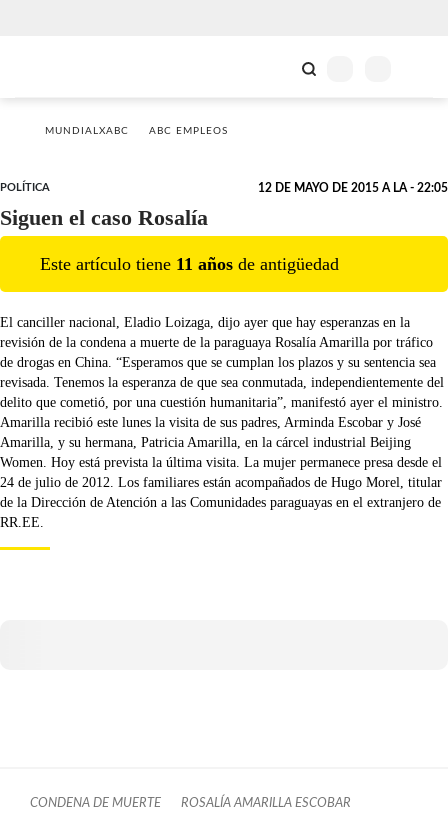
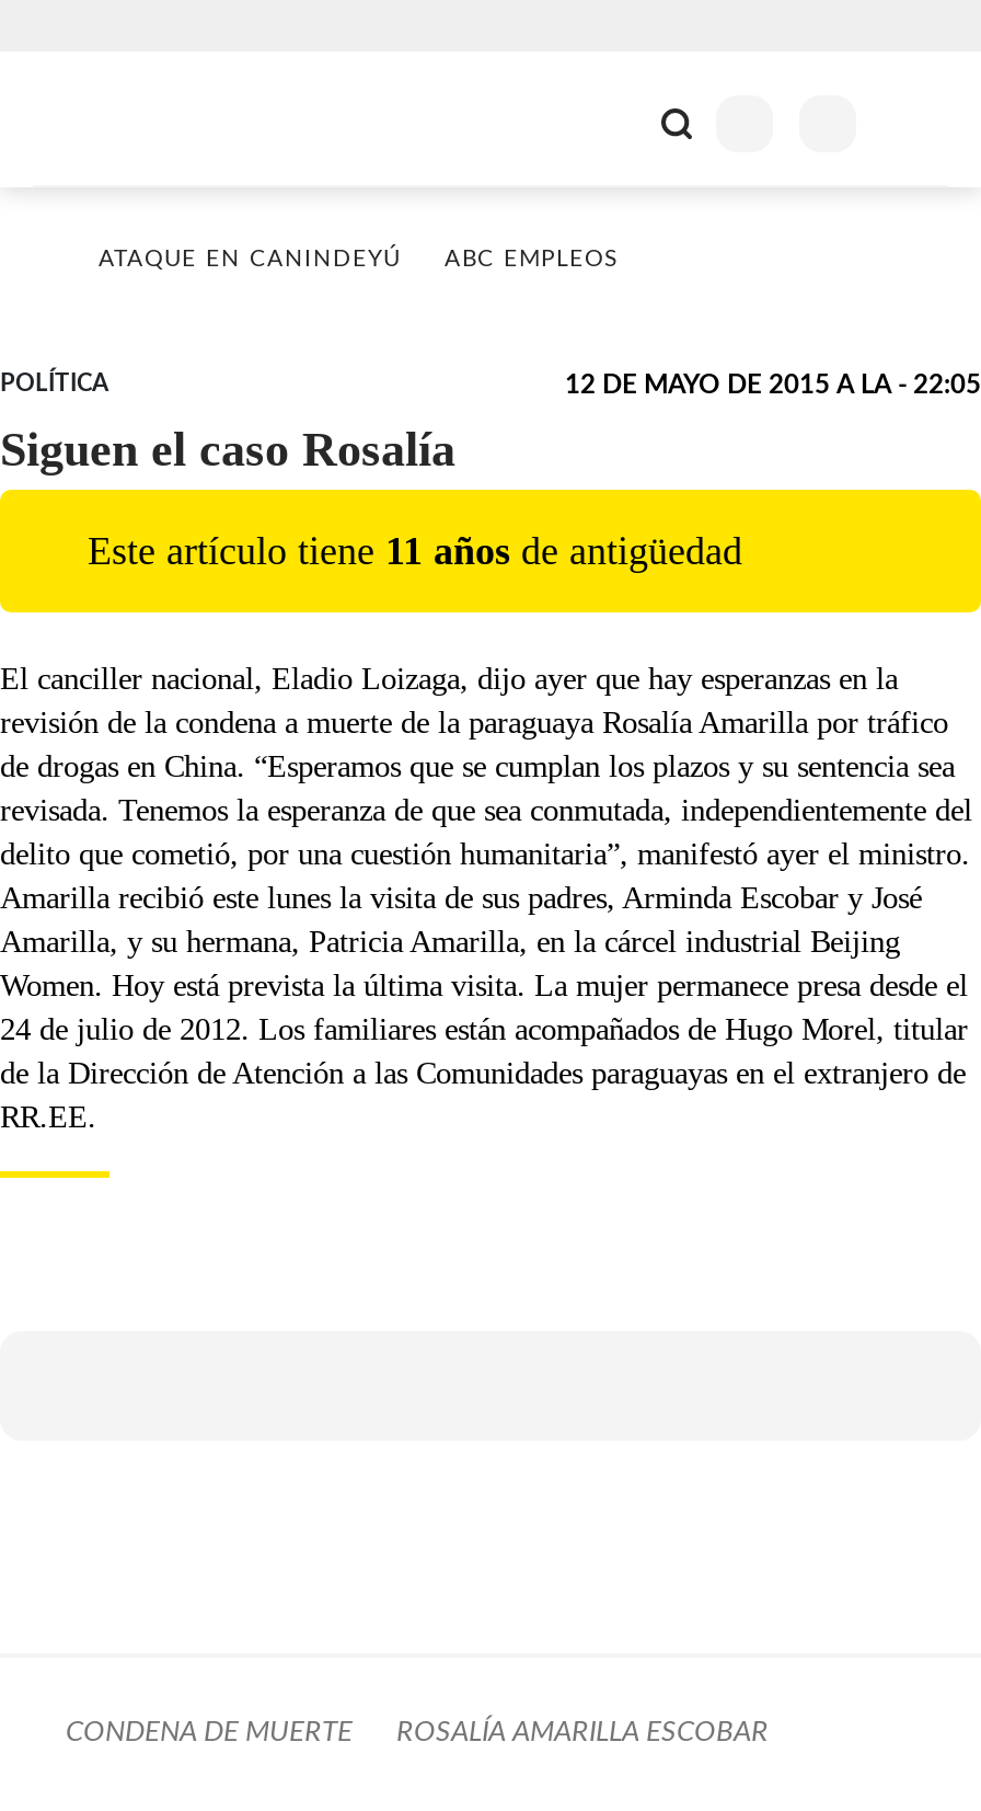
- MUNDIALXABC
+ ATAQUE EN CANINDEYÚ
